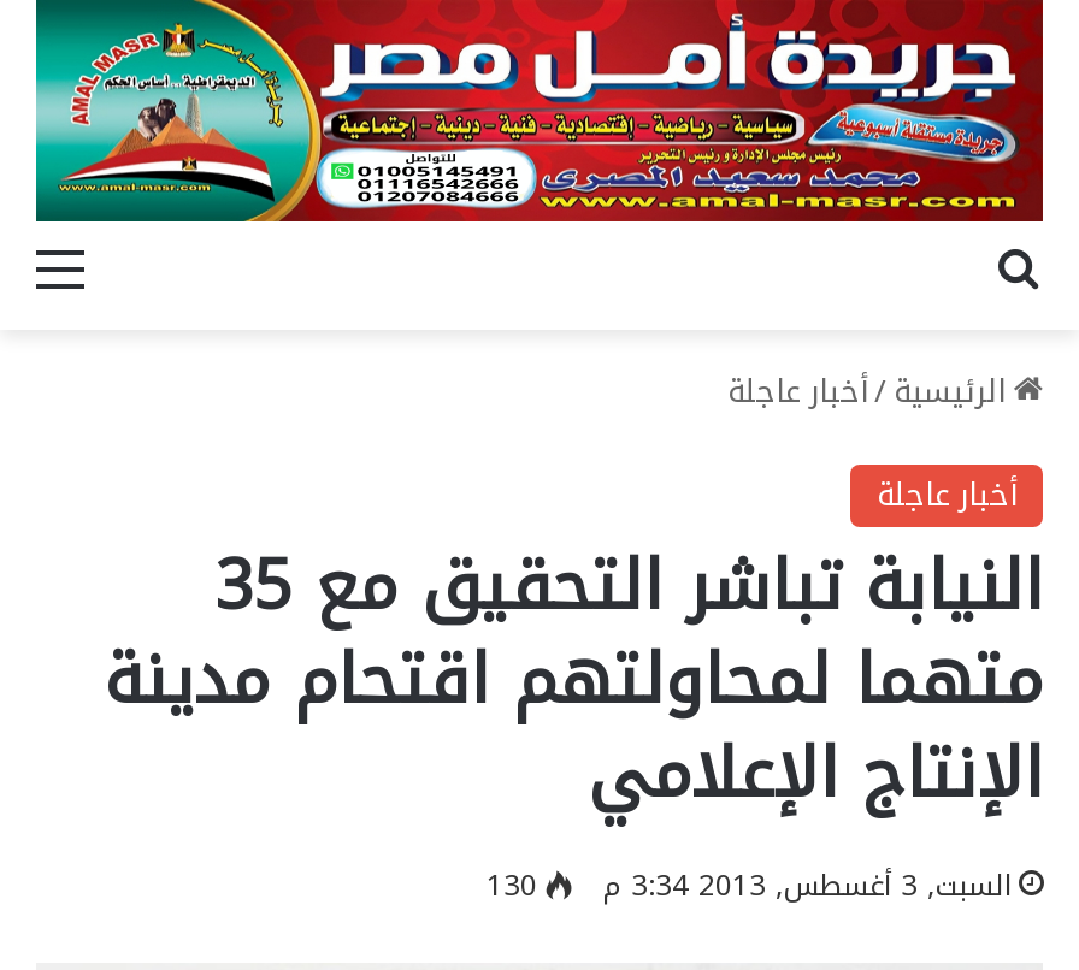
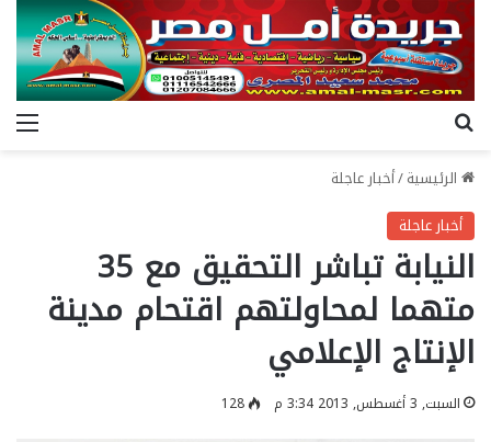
- 130
+ 128
